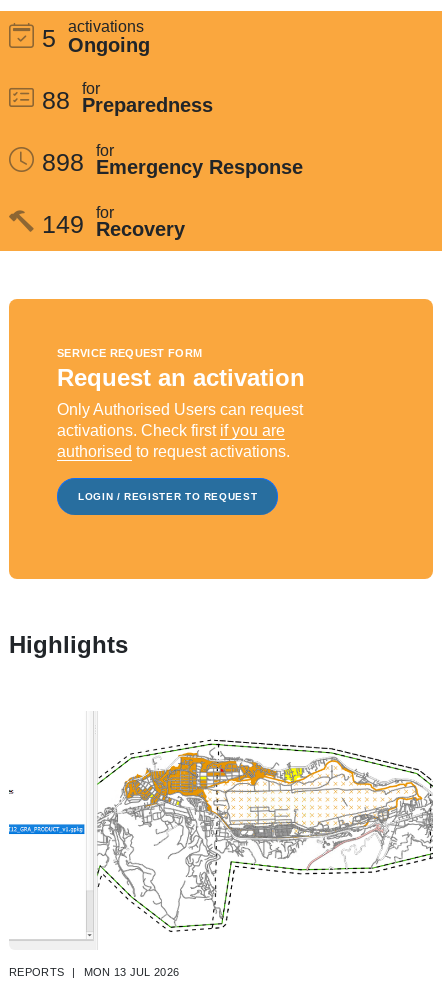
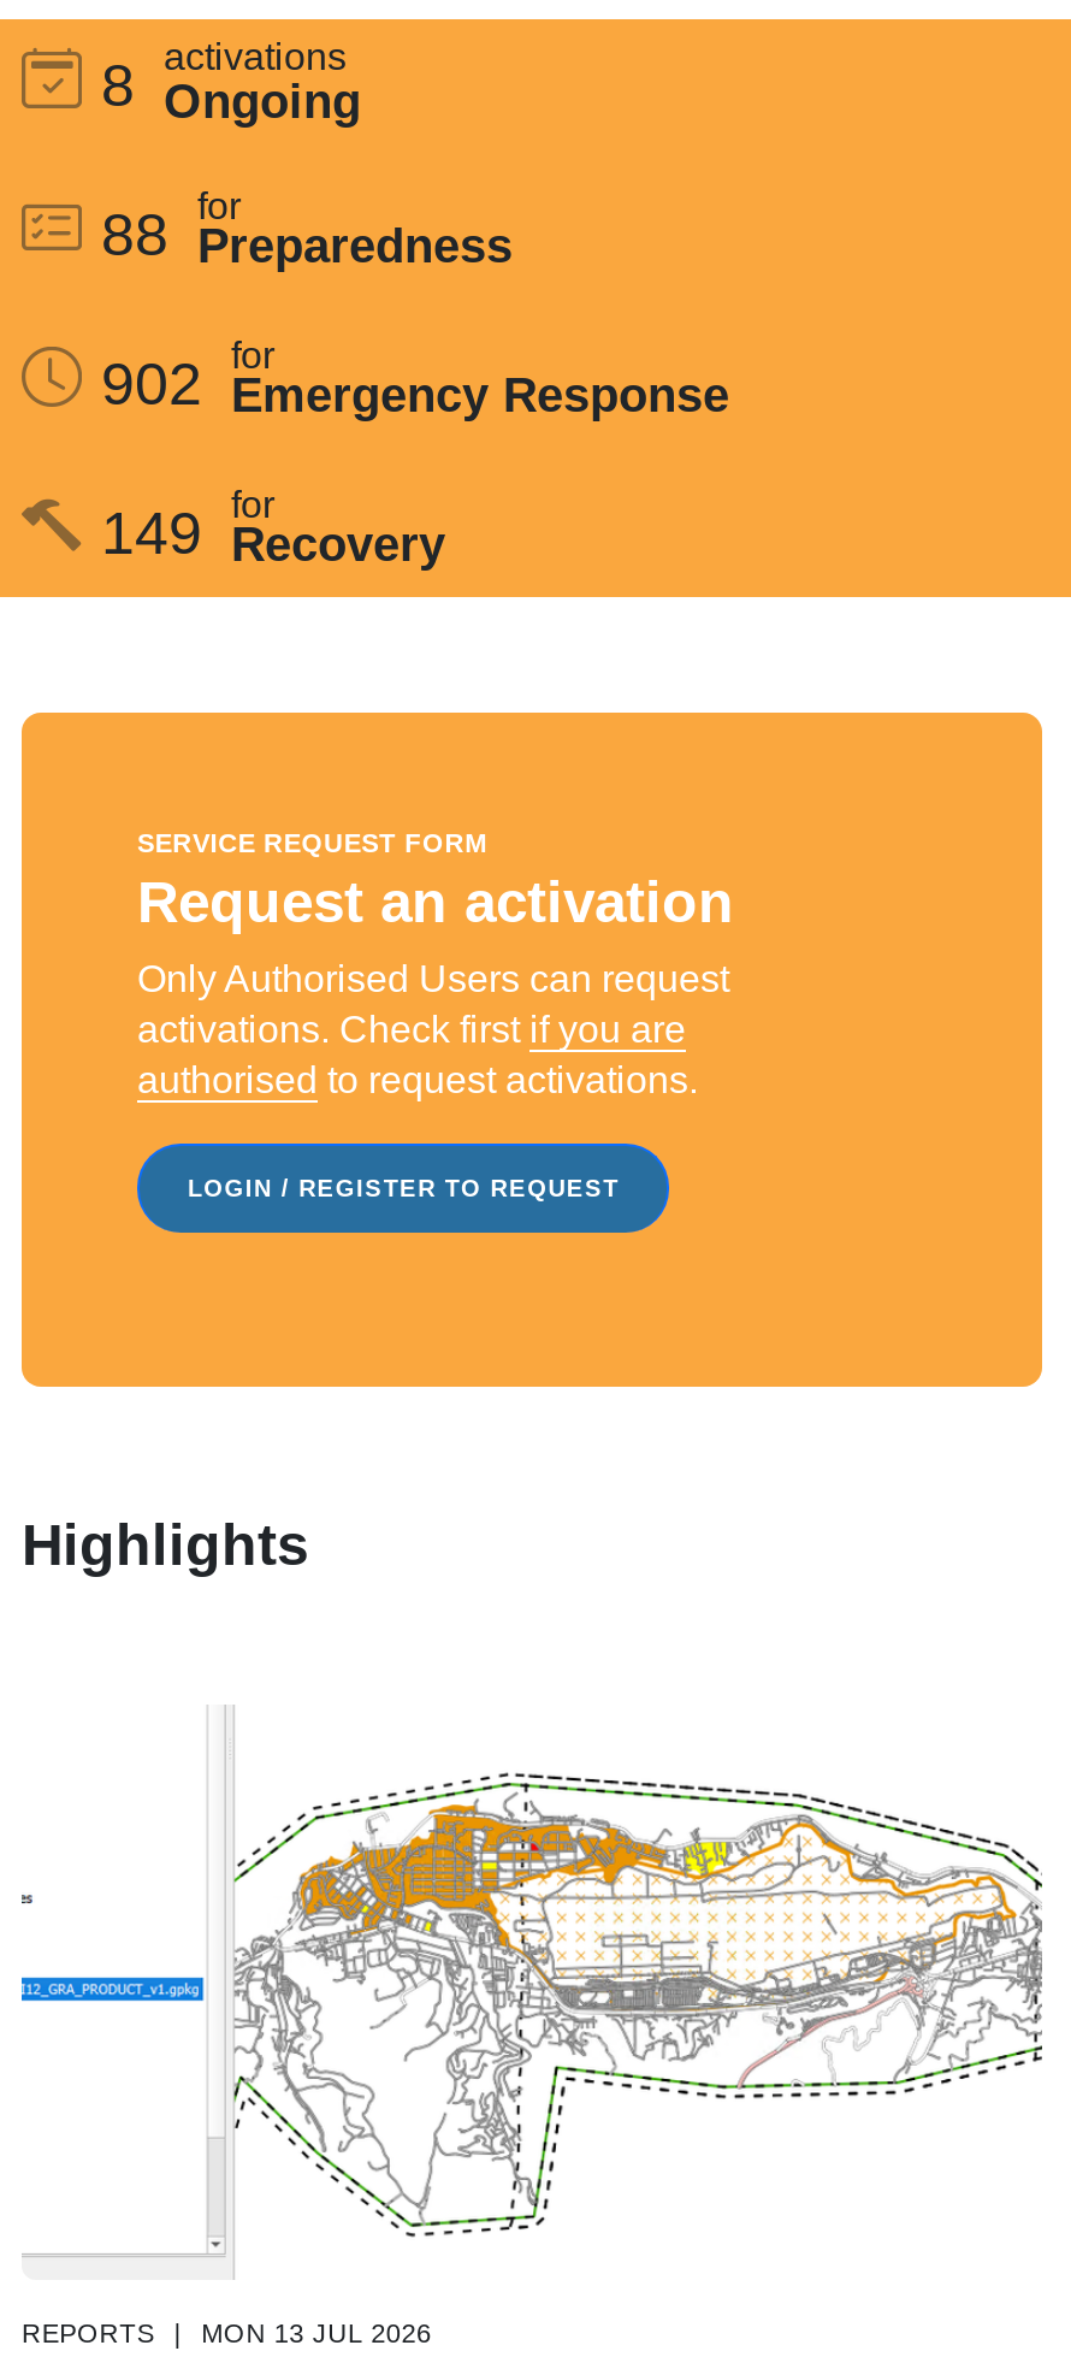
- 5 activations Ongoing
+ 8 activations Ongoing

- 898 for Emergency Response
+ 902 for Emergency Response
